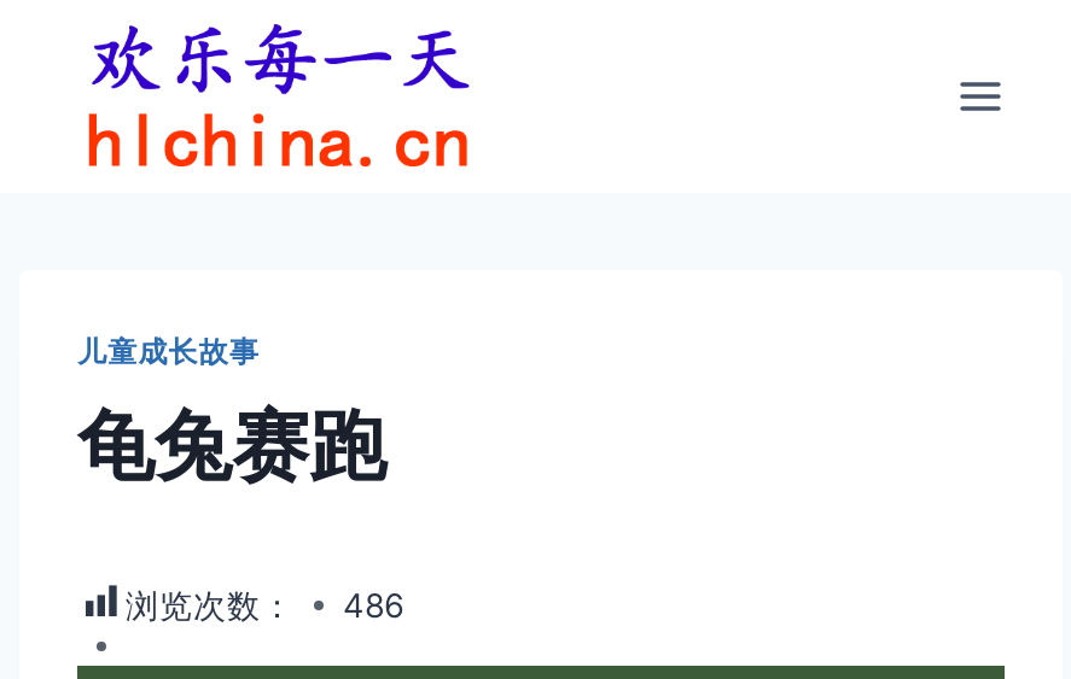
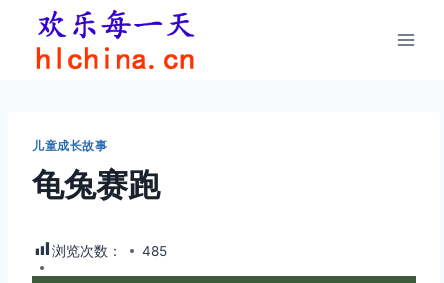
- 浏览次数： 486
+ 浏览次数： 485
